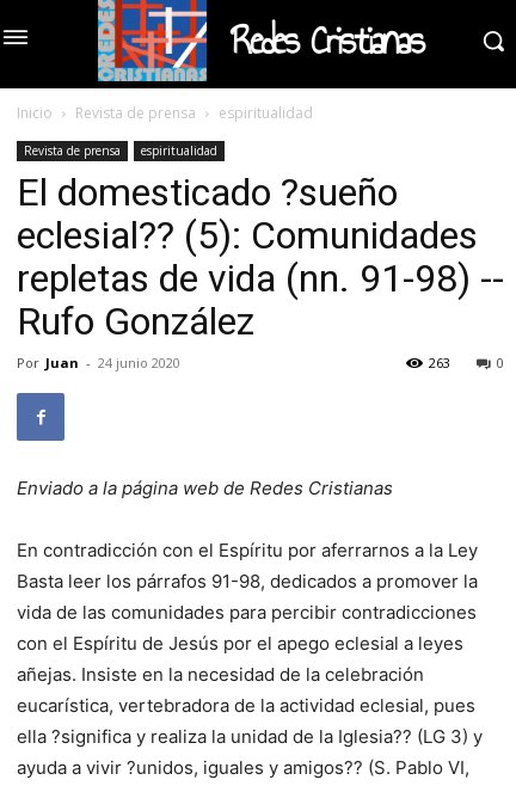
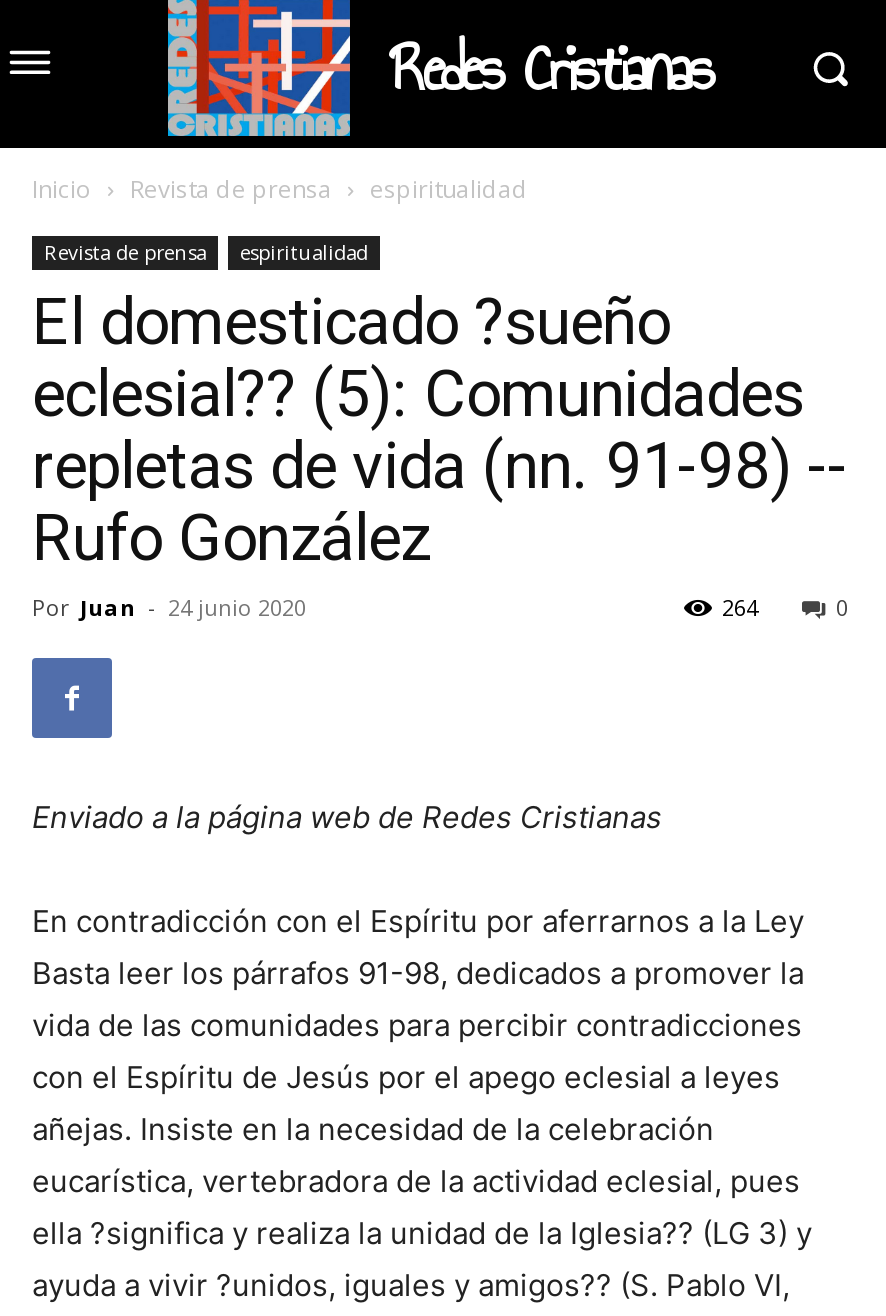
- 263
+ 264
